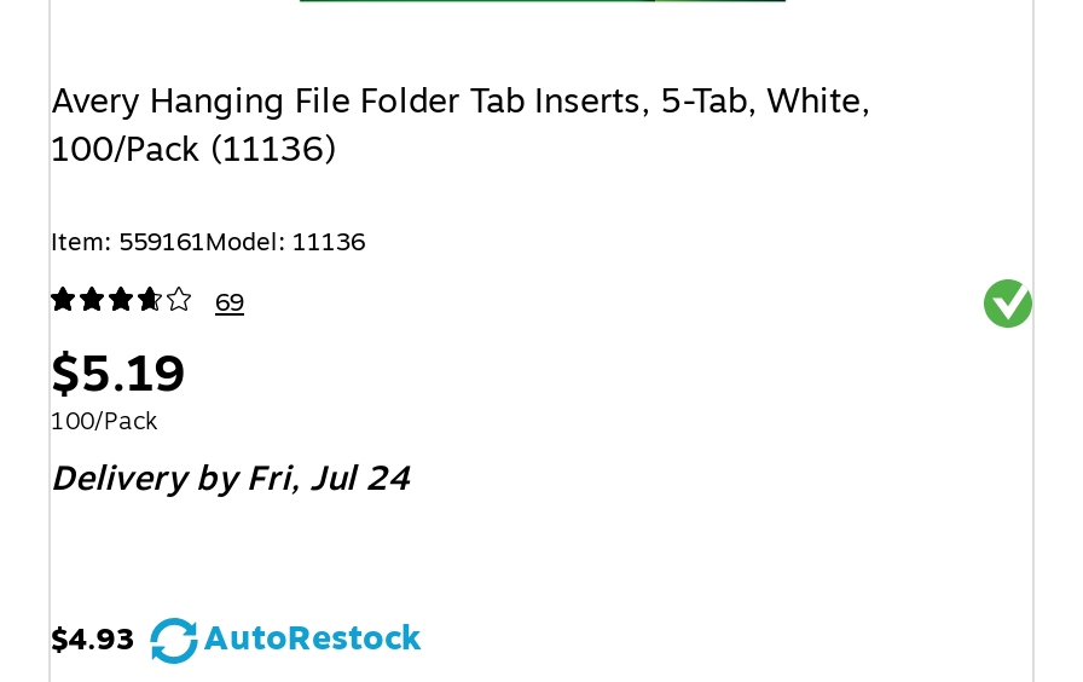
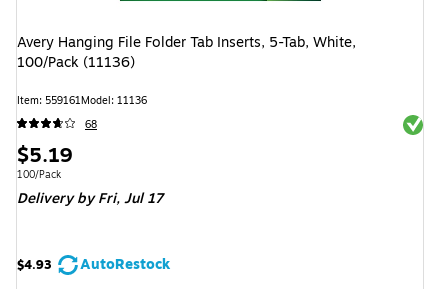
- 69
+ 68

- Deliveryby Fri, Jul 24
+ Deliveryby Fri, Jul 17
